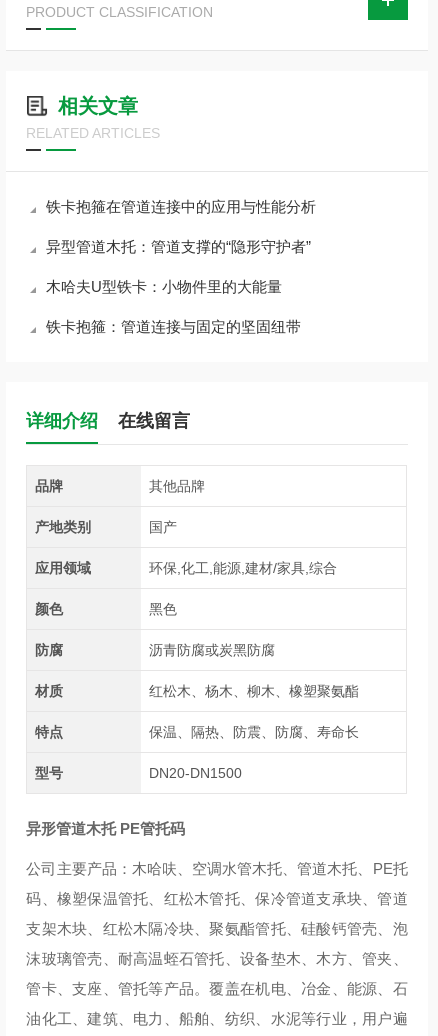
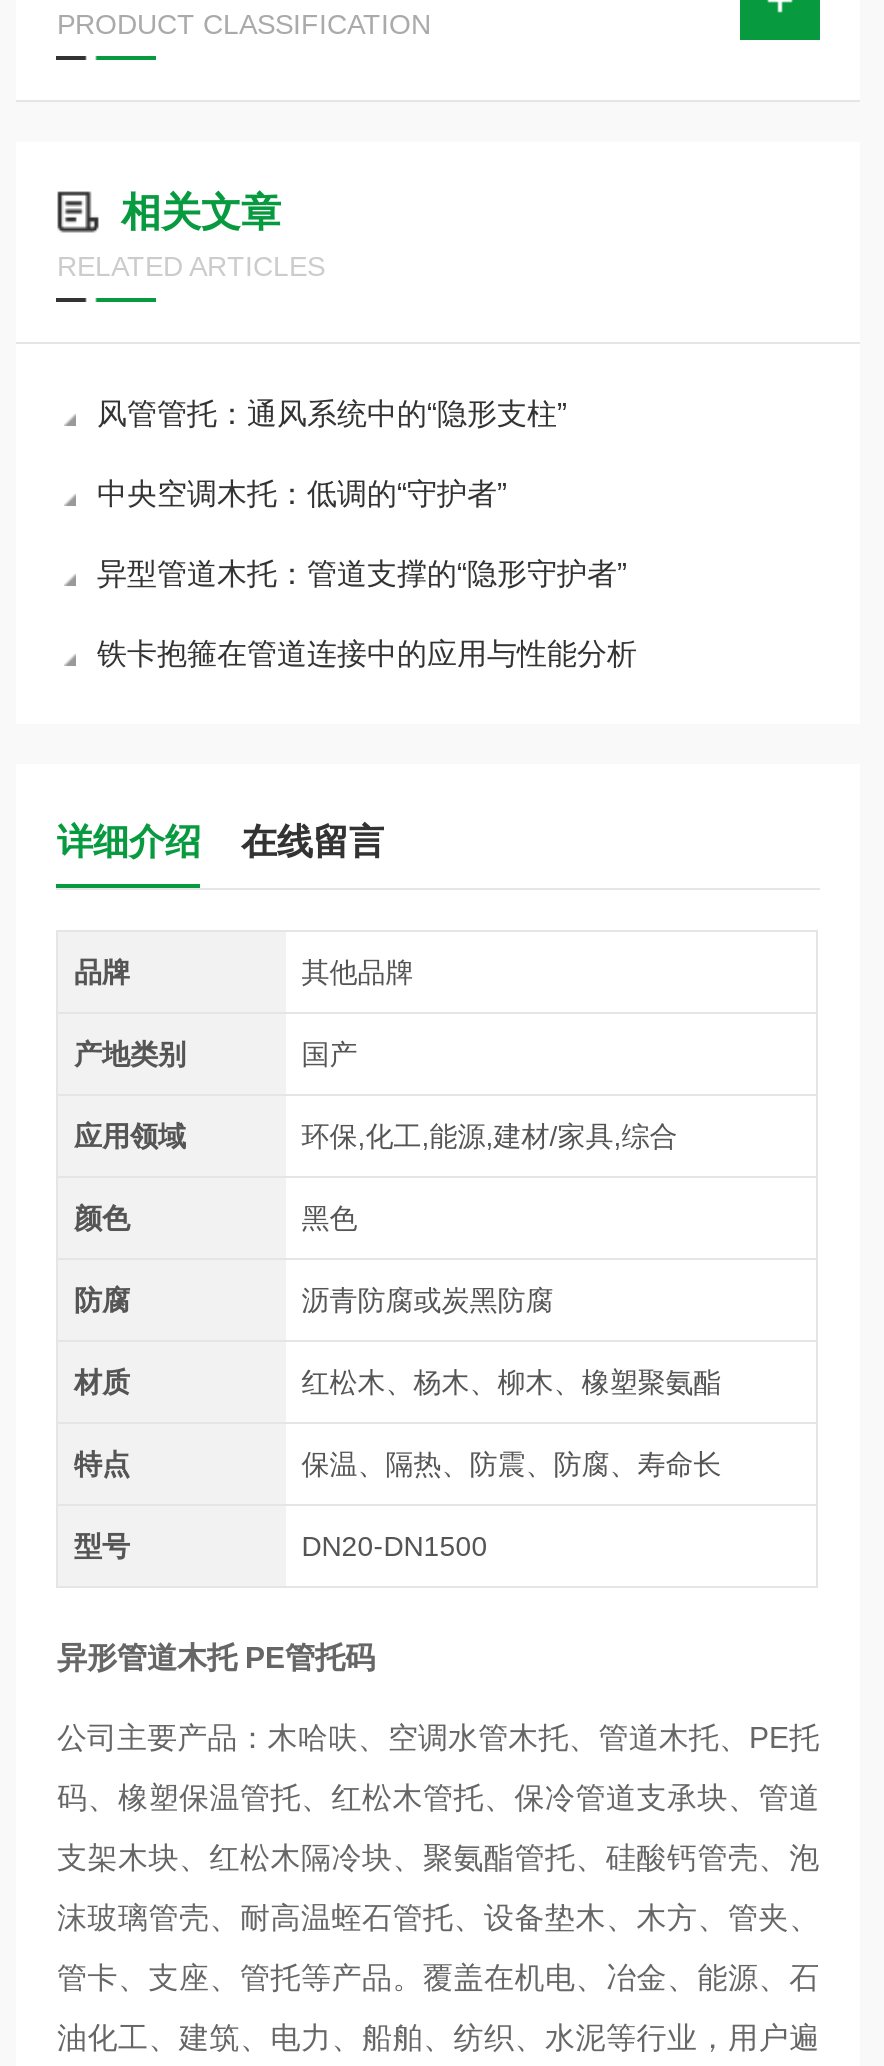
+ 风管管托：通风系统中的“隐形支柱”
+ 中央空调木托：低调的“守护者”

moved down: 铁卡抱箍在管道连接中的应用与性能分析

moved up: 异型管道木托：管道支撑的“隐形守护者”

- 木哈夫U型铁卡：小物件里的大能量
- 铁卡抱箍：管道连接与固定的坚固纽带
